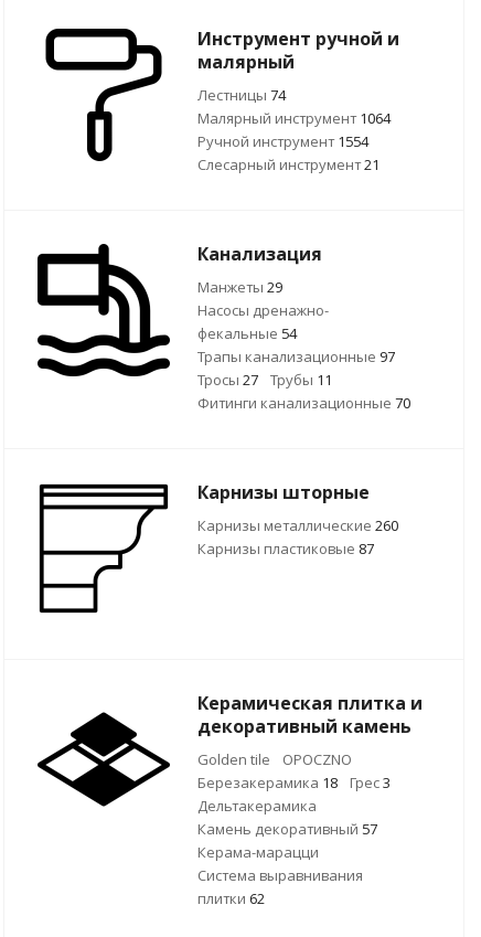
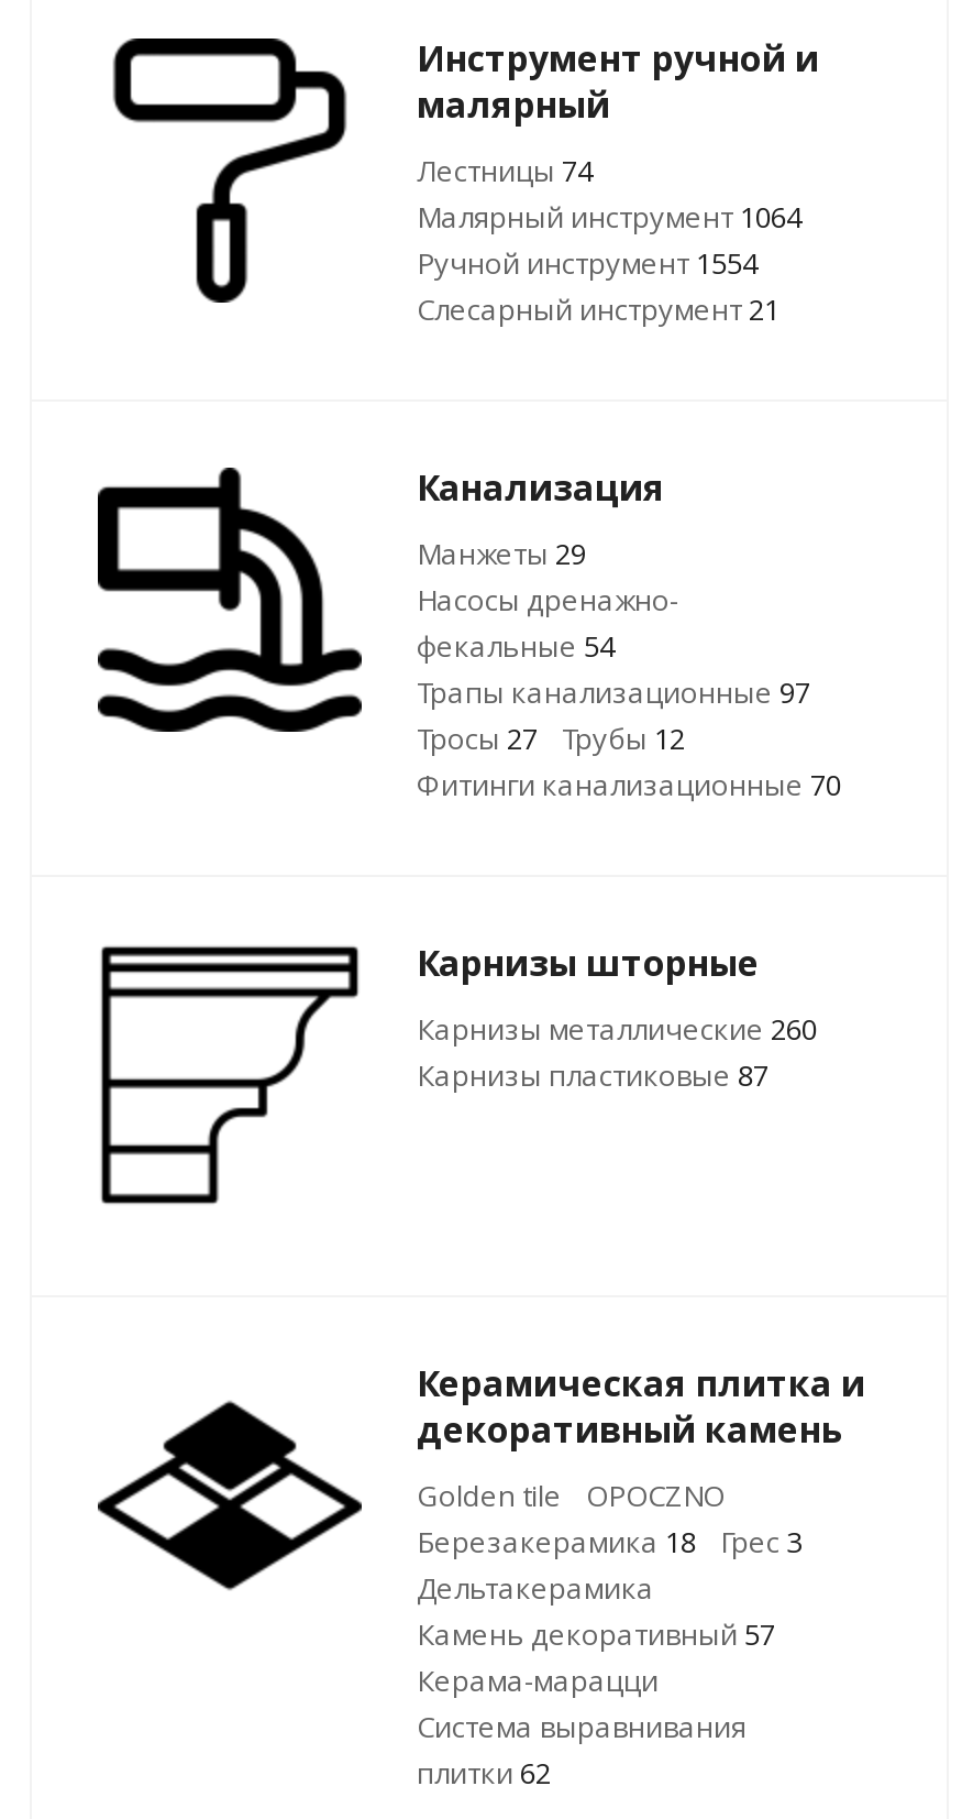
- Тросы 27 Трубы 11
+ Тросы 27 Трубы 12
